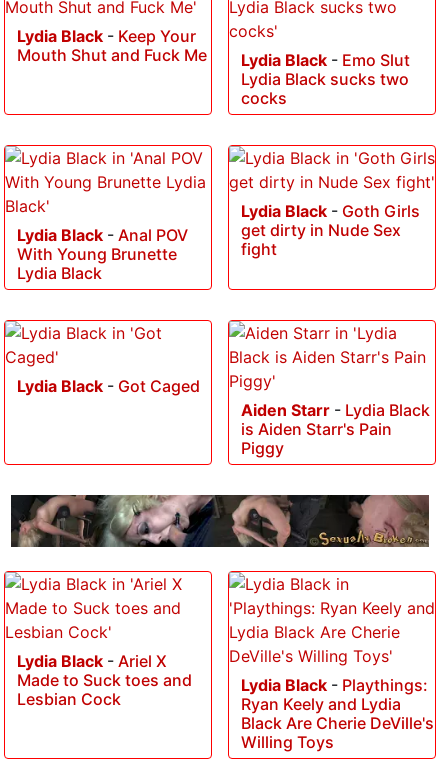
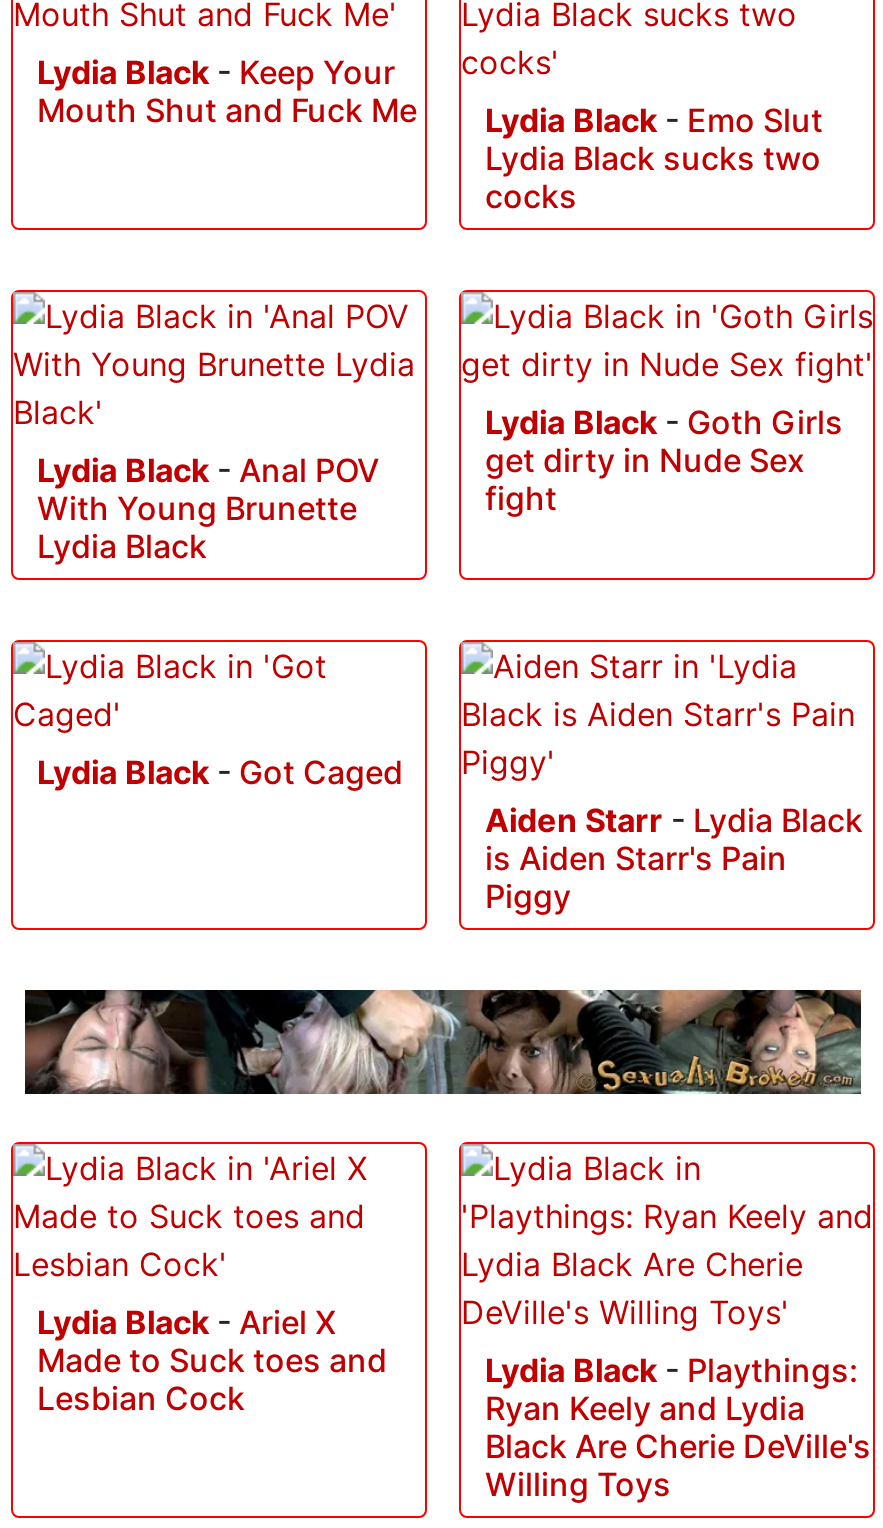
- [image]
+ [image]
